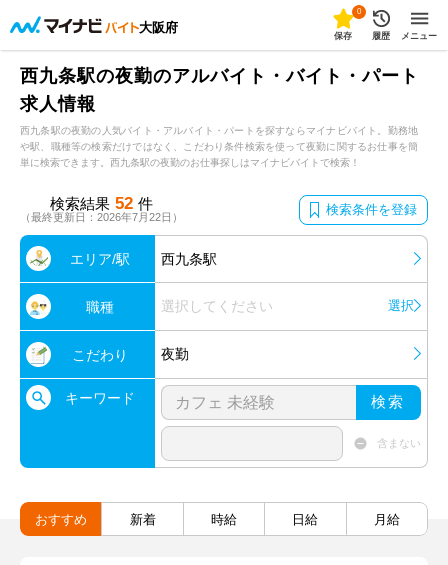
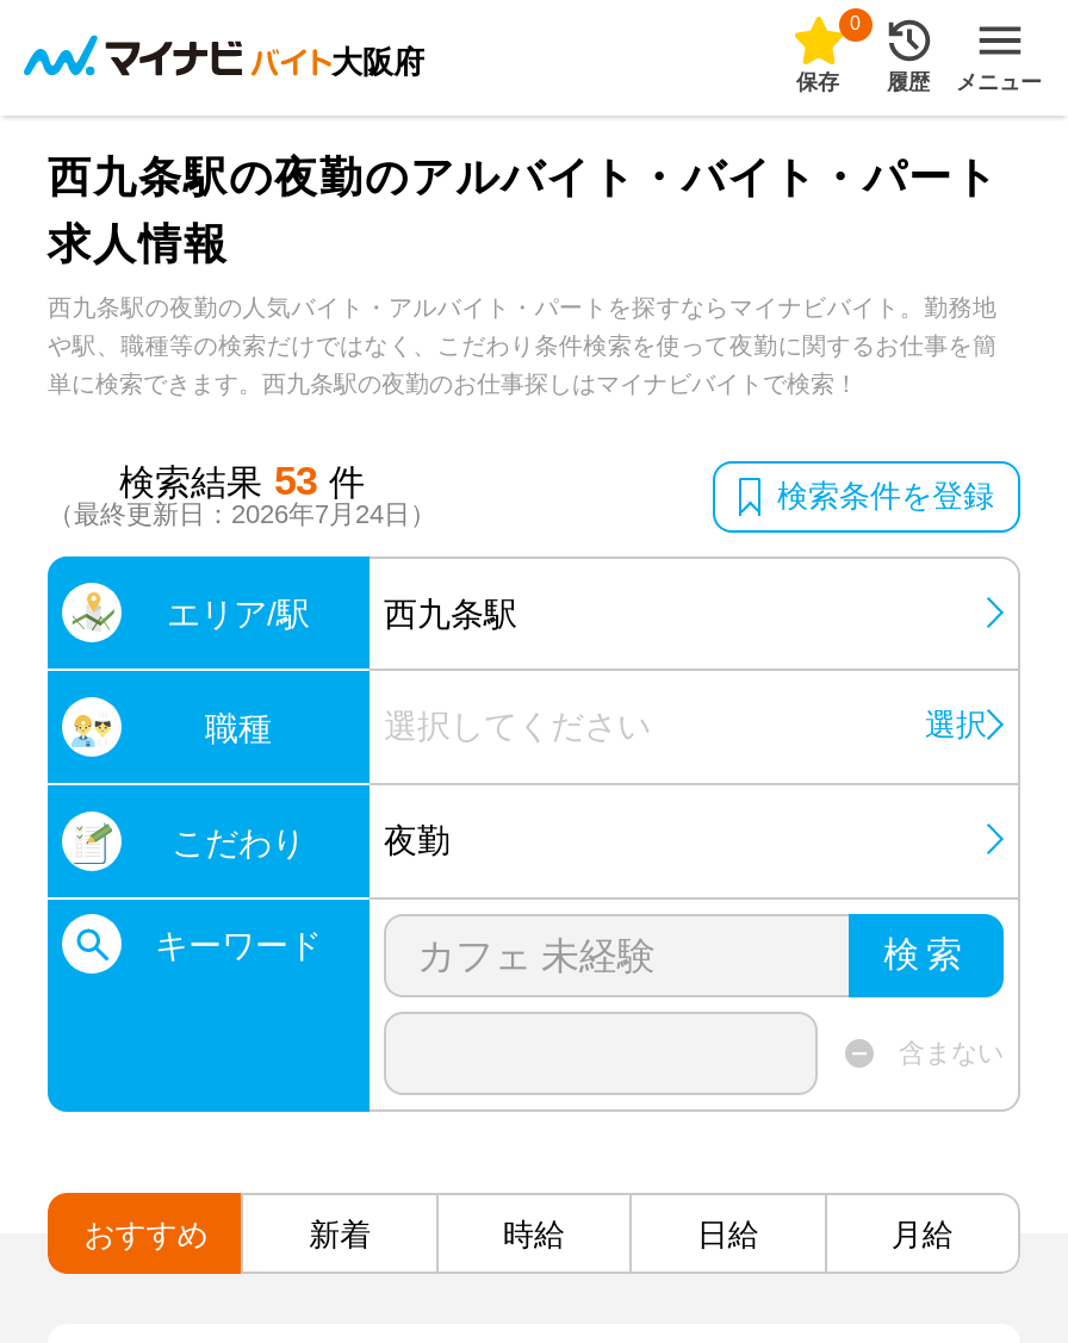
- 検索結果 52 件
+ 検索結果 53 件

- （最終更新日：2026年7月22日）
+ （最終更新日：2026年7月24日）
